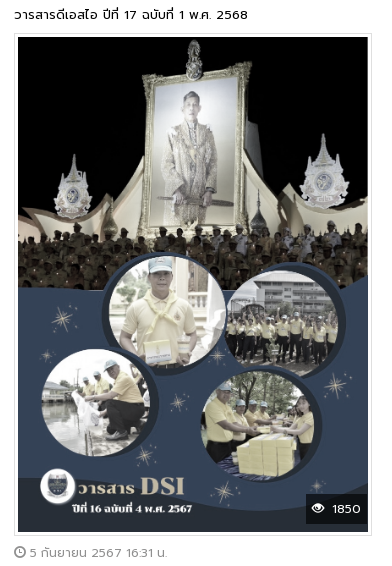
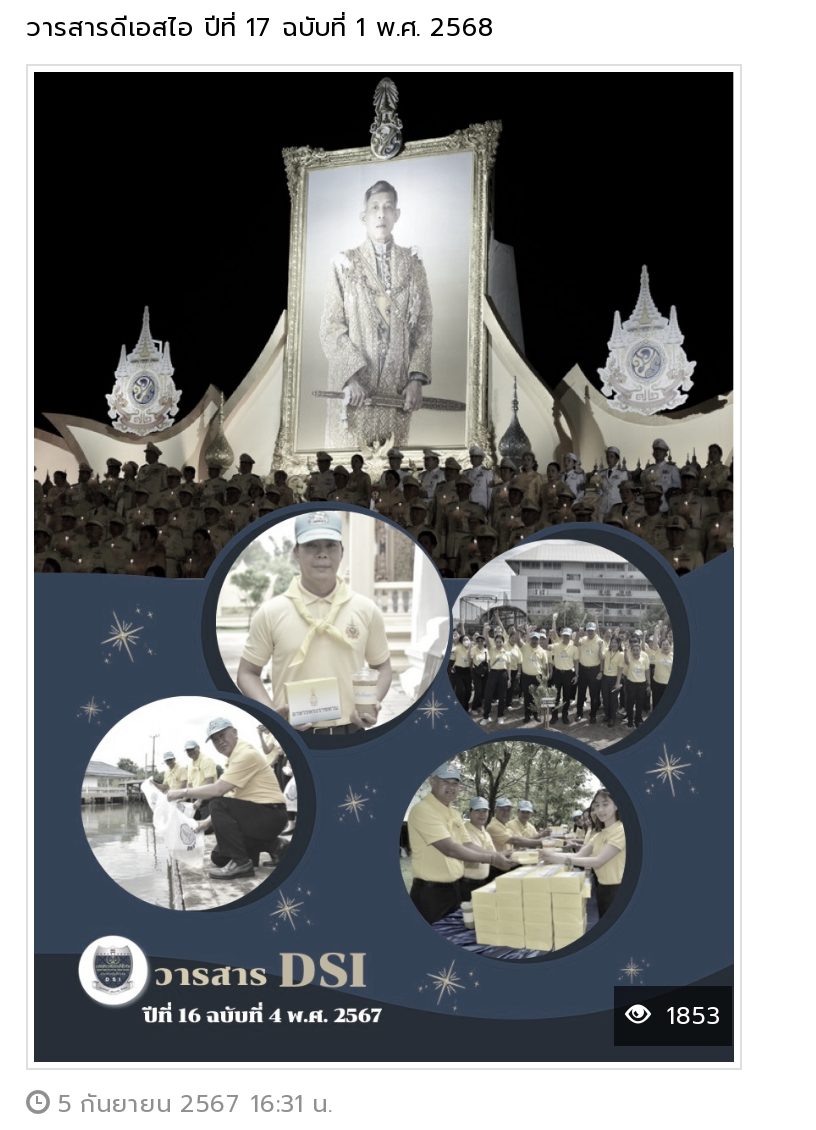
- 1850
+ 1853
